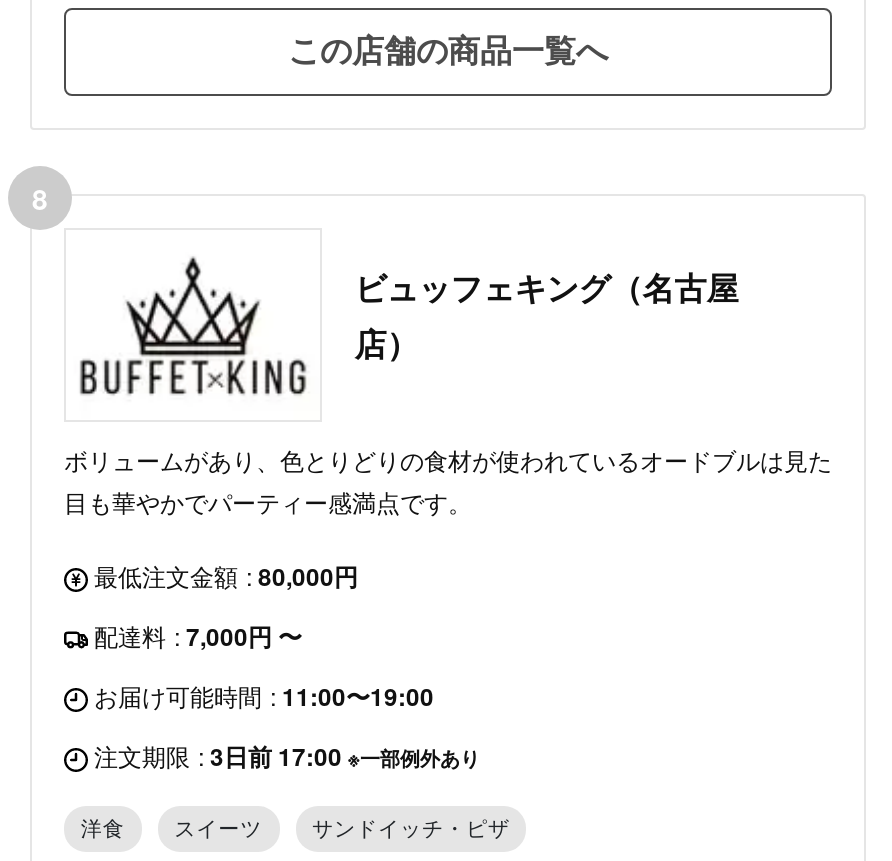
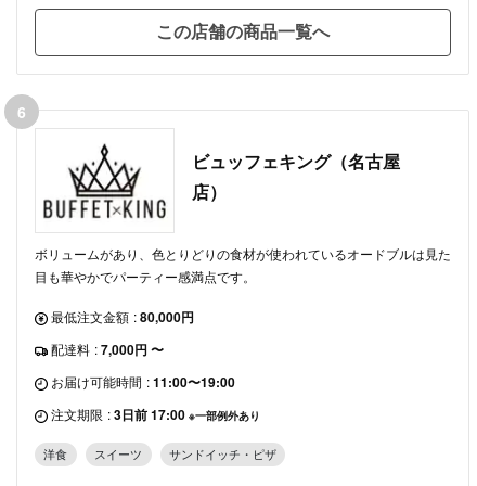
- 8
+ 6
